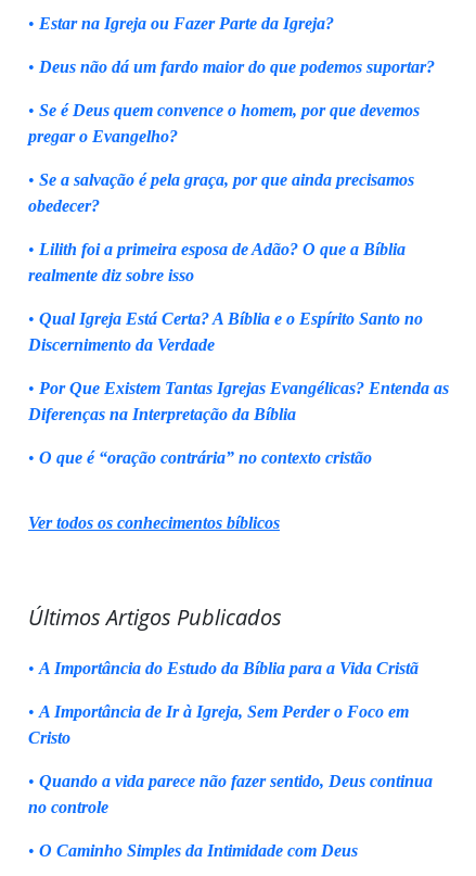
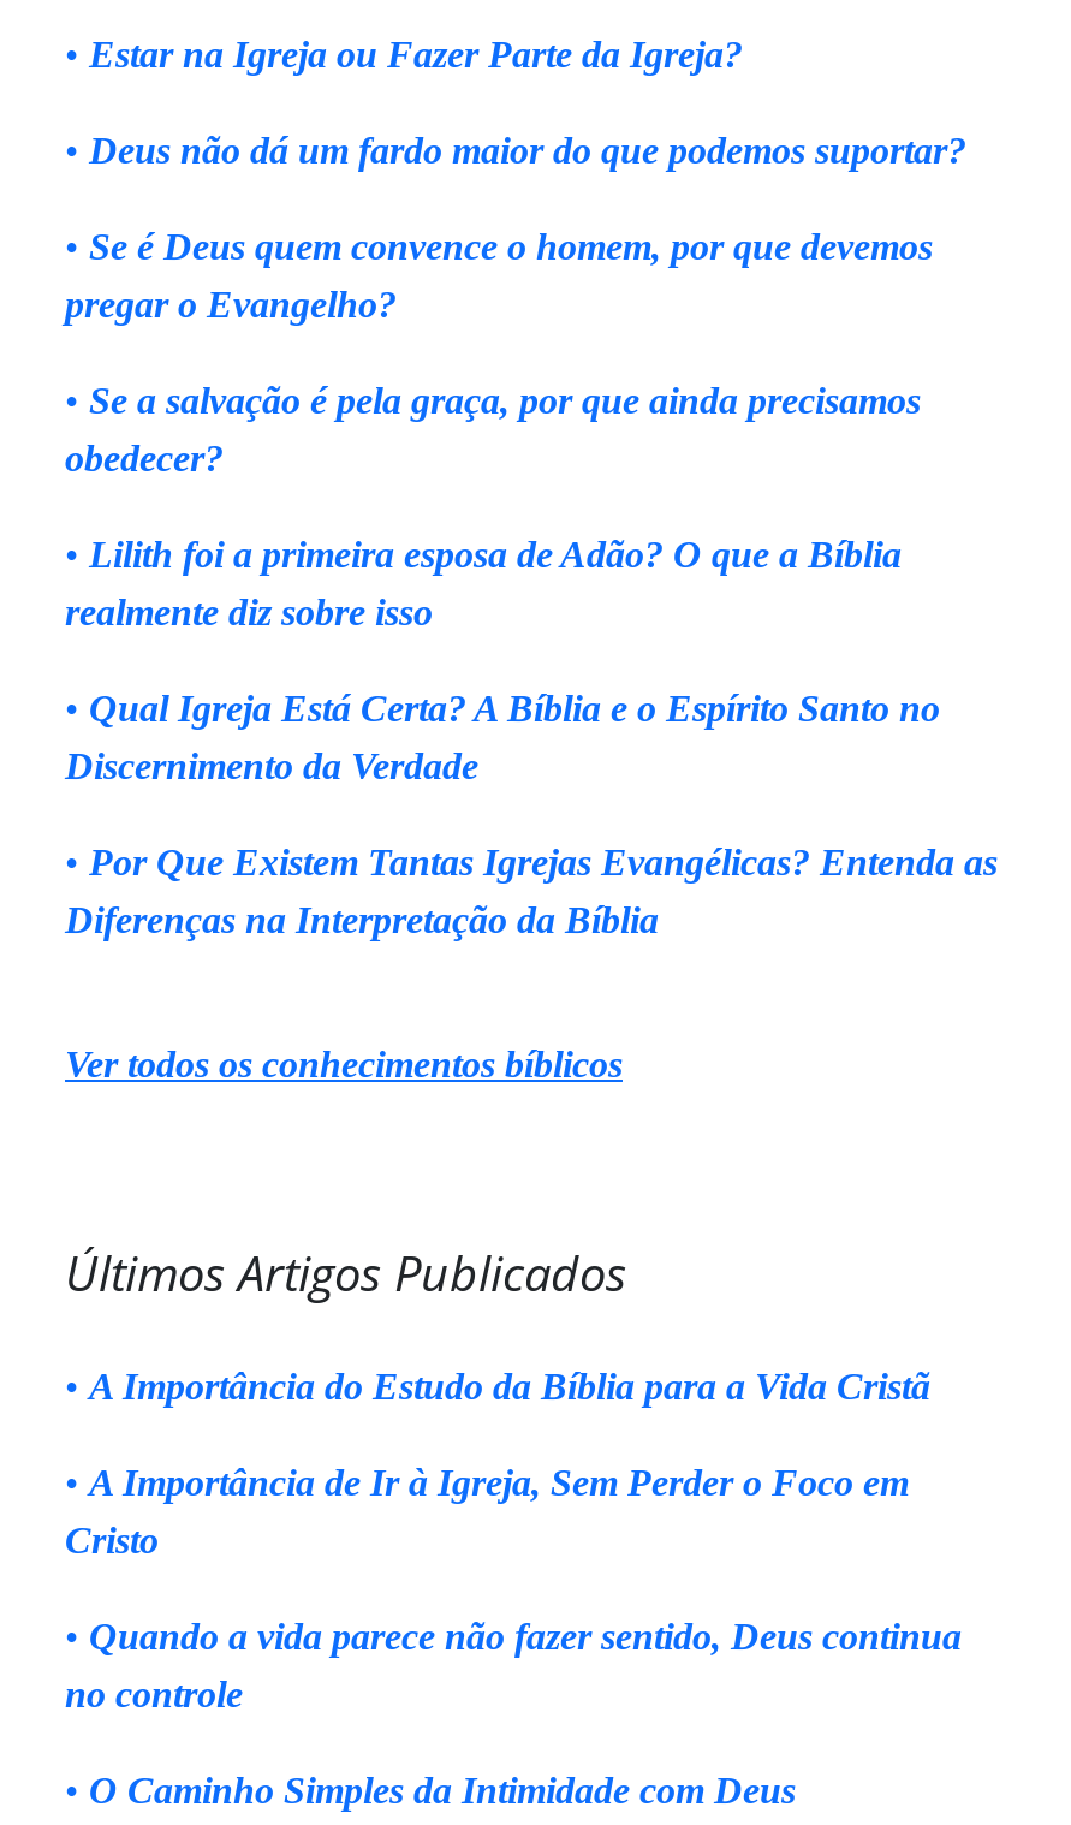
- • O que é “oração contrária” no contexto cristão
